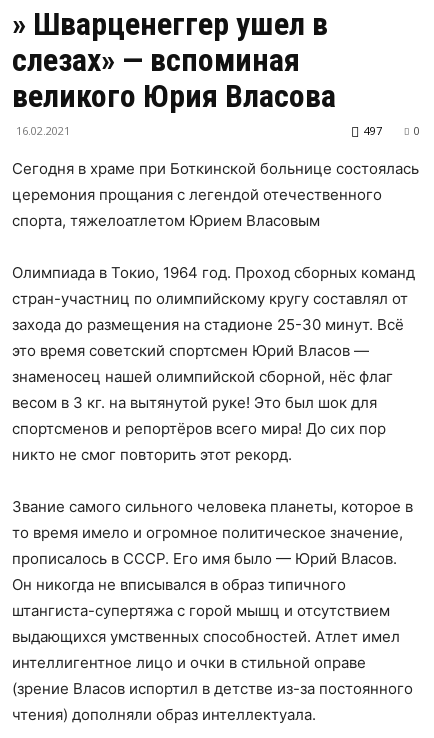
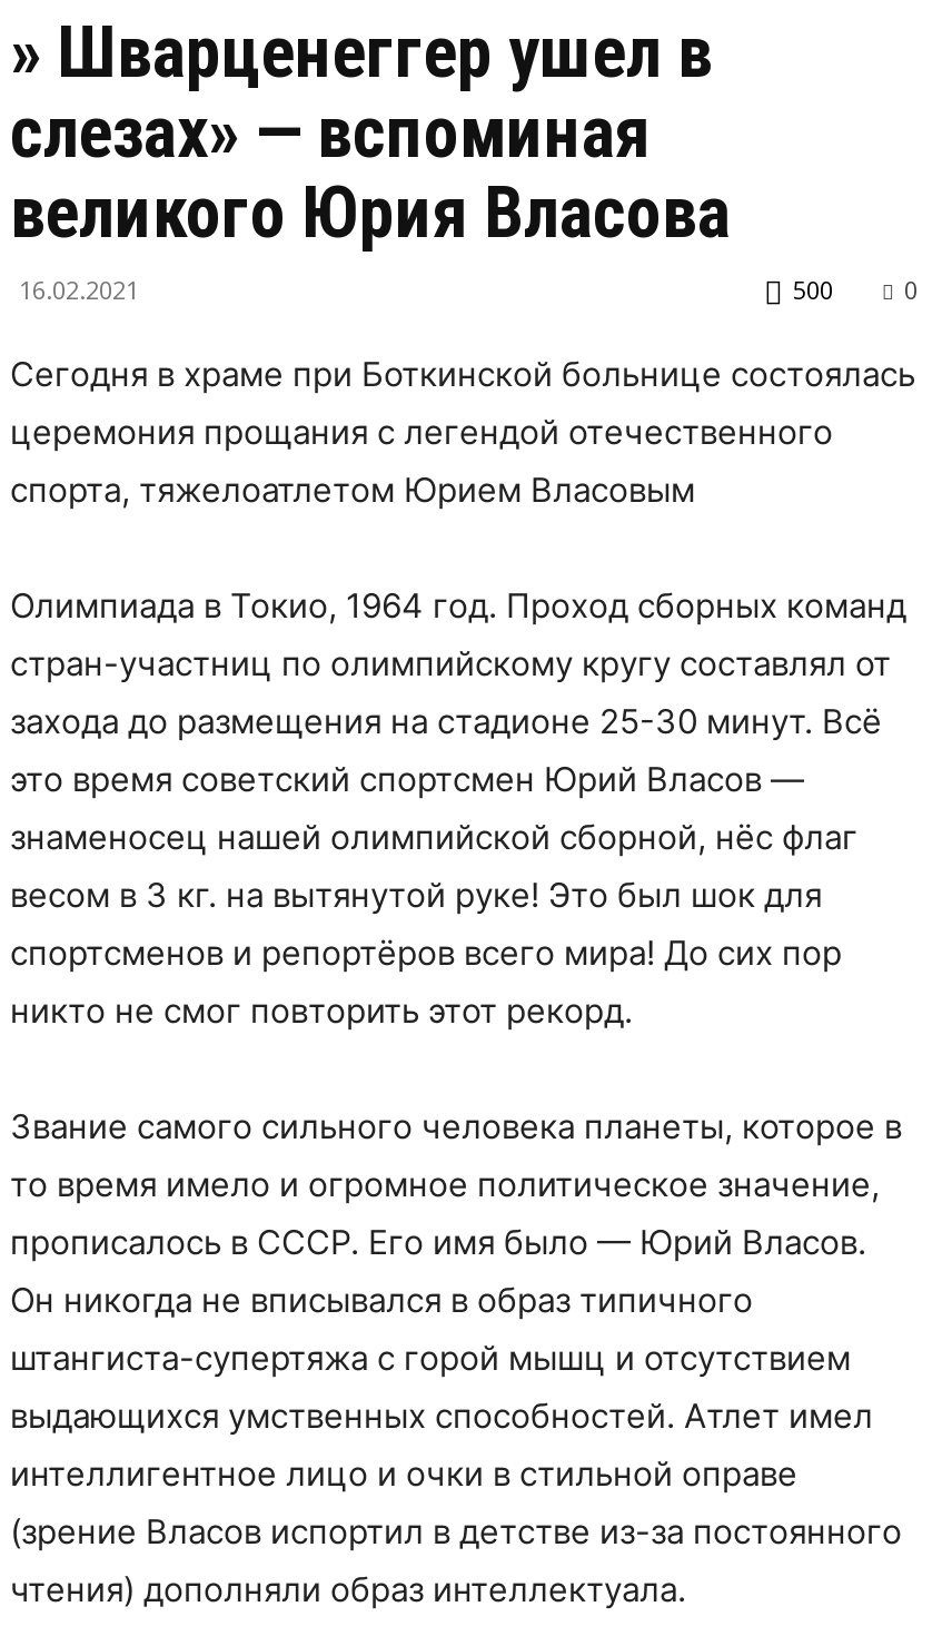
- 497
+ 500
